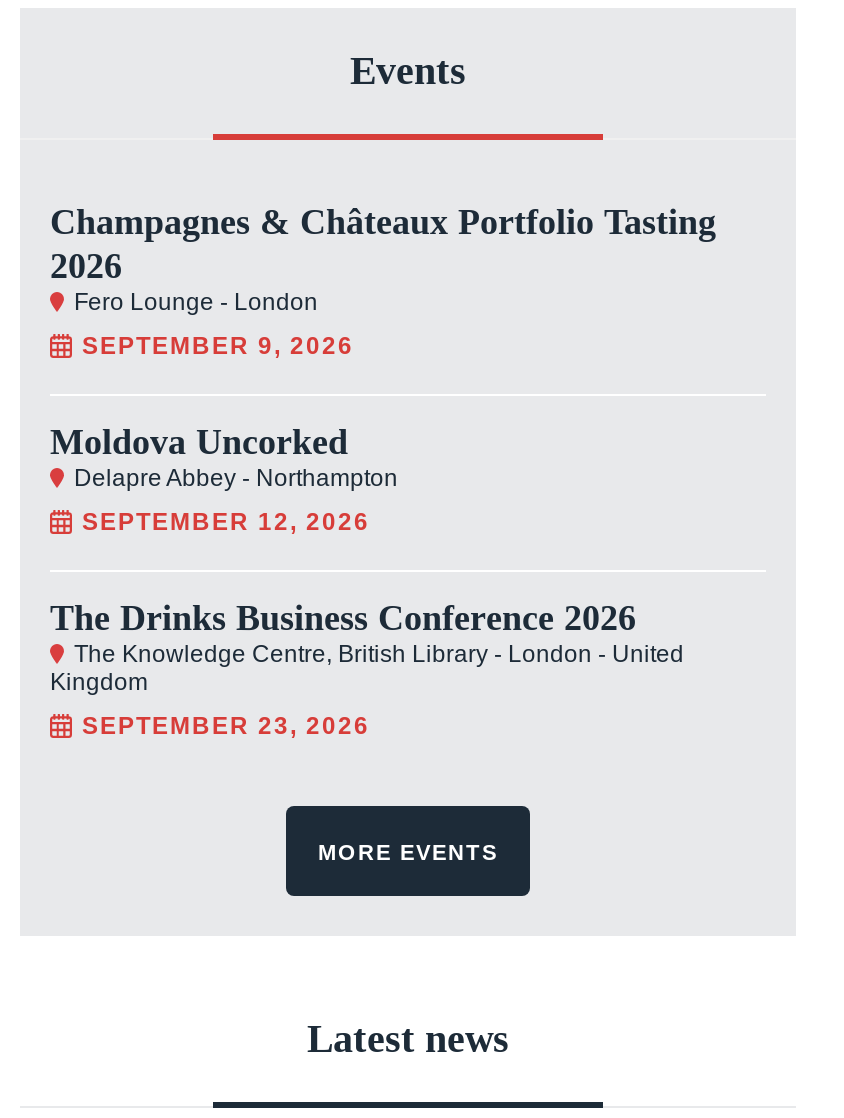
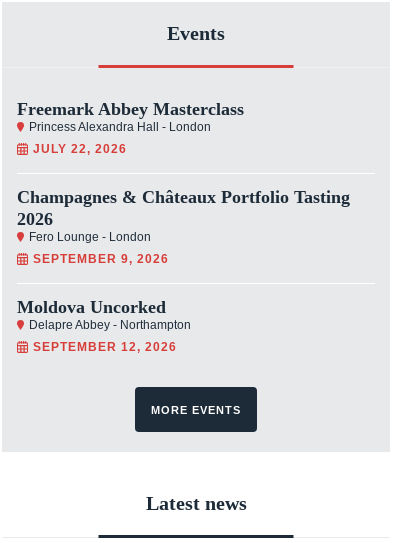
+ Freemark Abbey Masterclass
+ Princess Alexandra Hall - London
+ JULY 22, 2026

moved down: Champagnes & Châteaux Portfolio Tasting | 2026 | Fero Lounge - London | SEPTEMBER 9, 2026 | Moldova Uncorked | Delapre Abbey - Northampton | SEPTEMBER 12, 2026

- The Drinks Business Conference 2026
- The Knowledge Centre, British Library - London - United
- Kingdom
- SEPTEMBER 23, 2026
